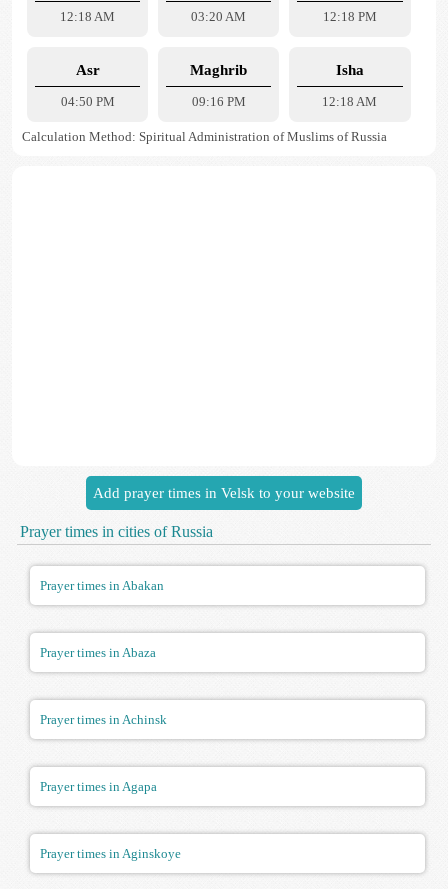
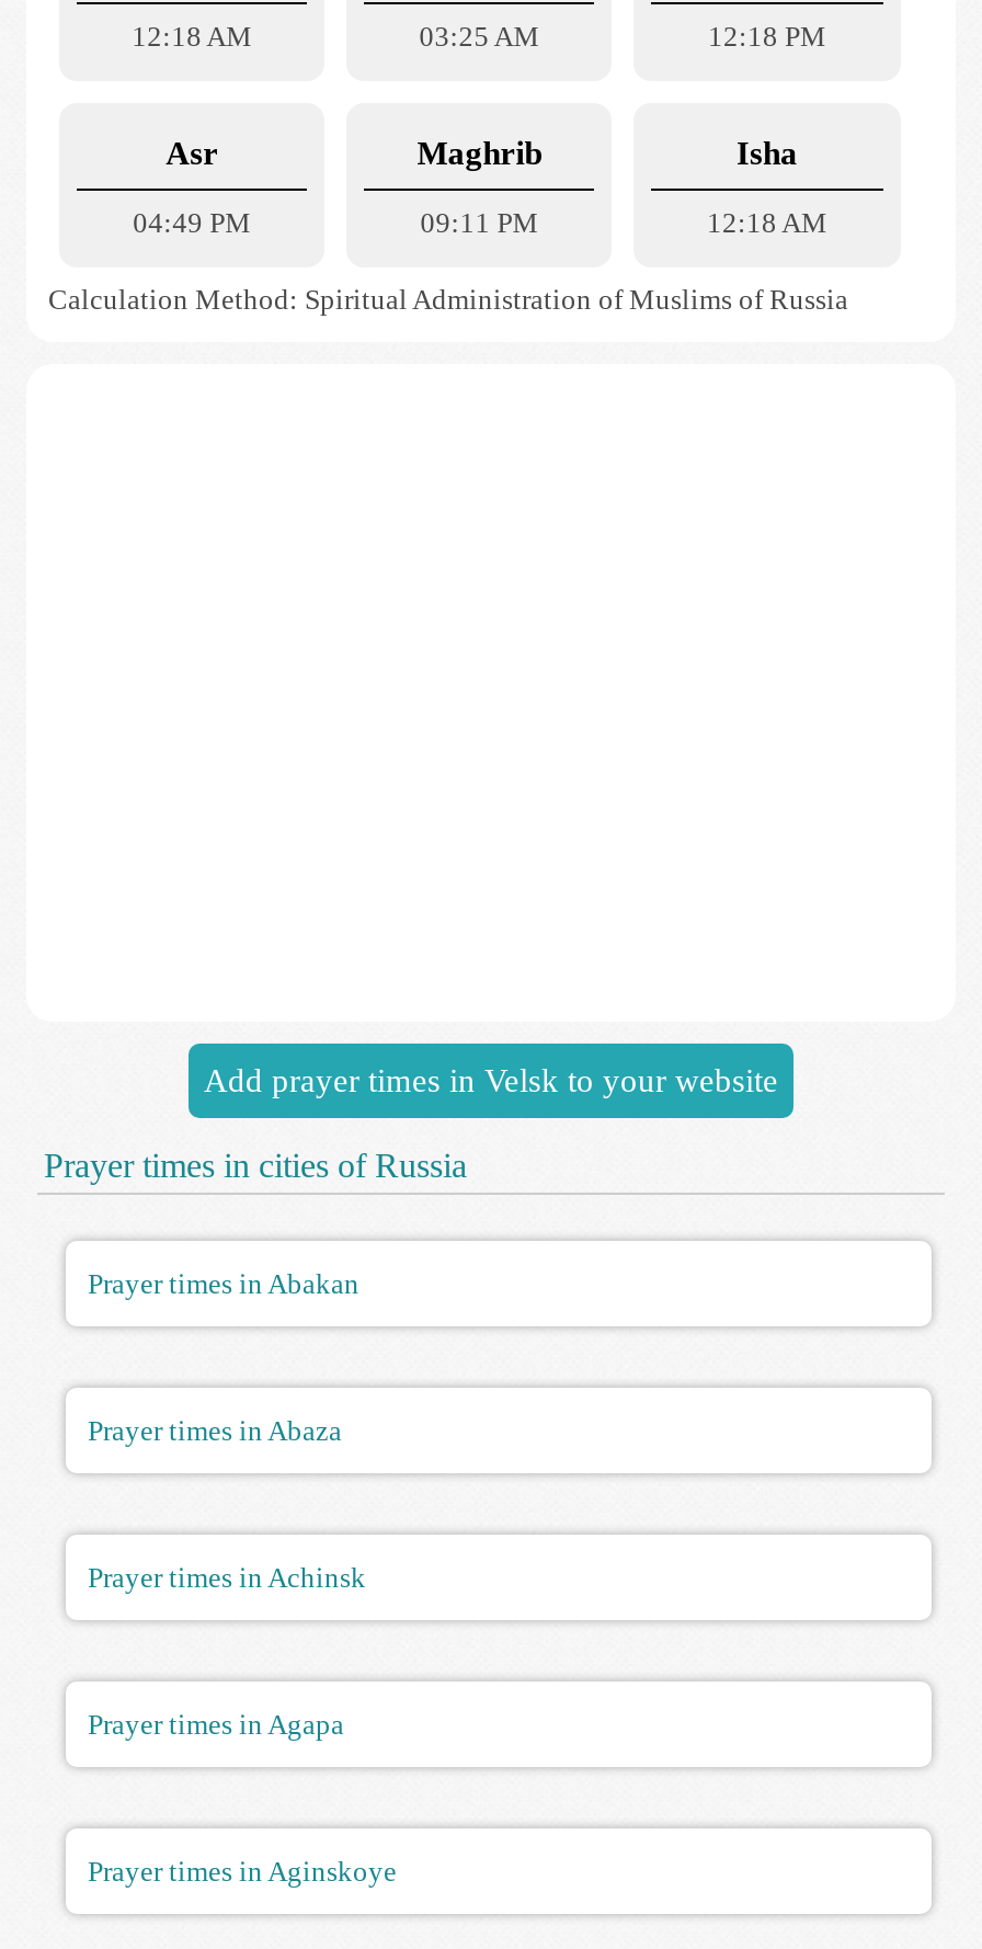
- 03:20 AM
+ 03:25 AM

- 04:50 PM
+ 04:49 PM

- 09:16 PM
+ 09:11 PM
